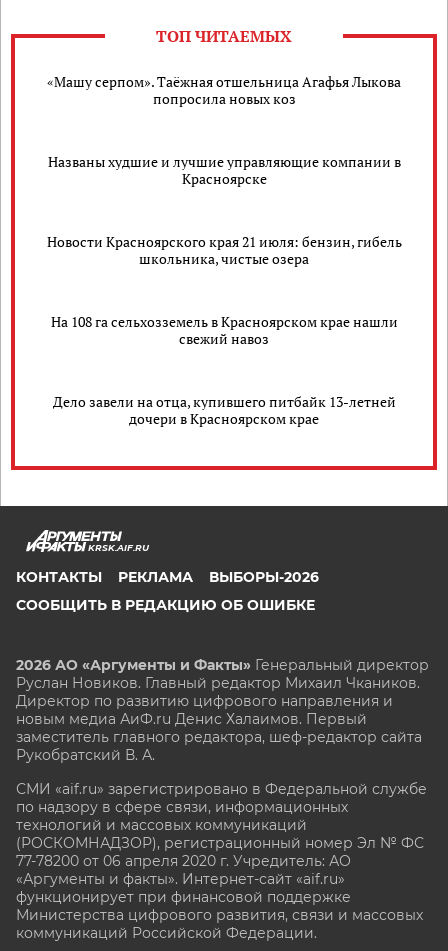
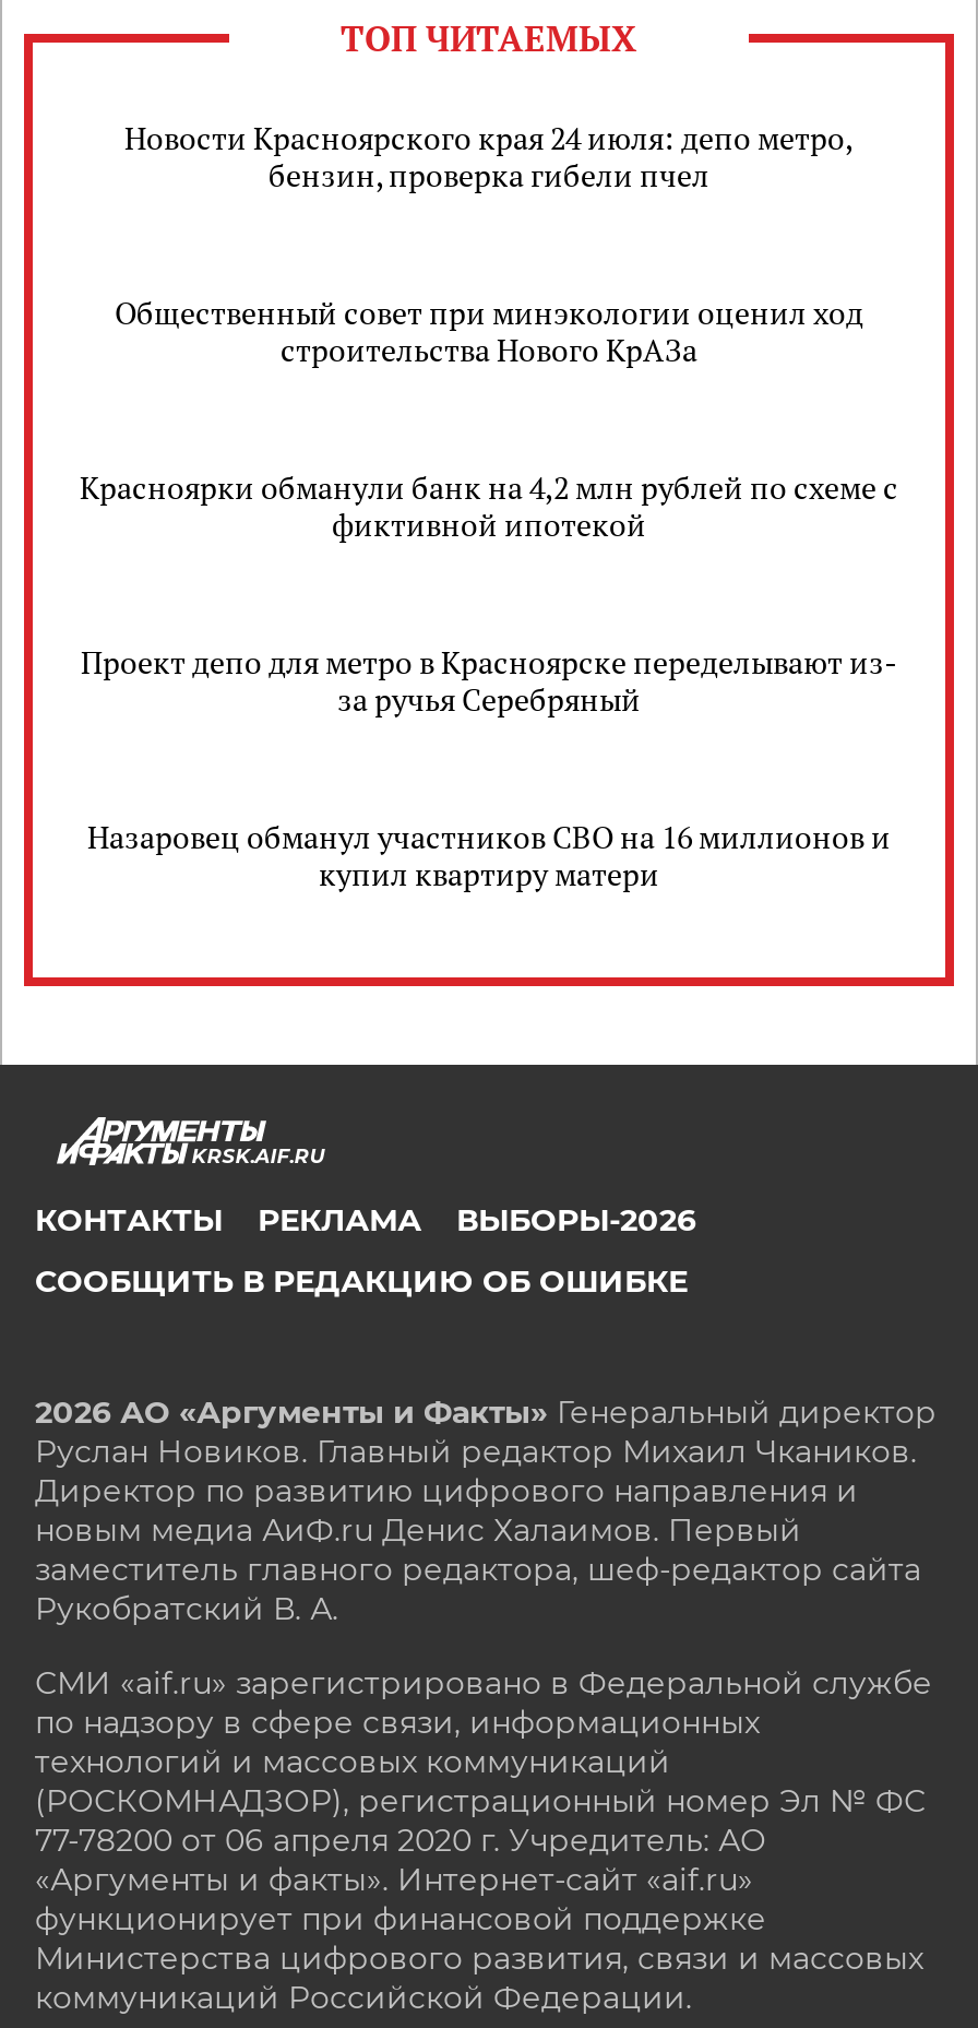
- «Машу серпом». Таёжная отшельница Агафья Лыкова
- попросила новых коз
+ Новости Красноярского края 24 июля: депо метро,
+ бензин, проверка гибели пчел

- Названы худшие и лучшие управляющие компании в
- Красноярске
+ Общественный совет при минэкологии оценил ход
+ строительства Нового КрАЗа

- Новости Красноярского края 21 июля: бензин, гибель
- школьника, чистые озера
+ Красноярки обманули банк на 4,2 млн рублей по схеме с
+ фиктивной ипотекой

- На 108 га сельхозземель в Красноярском крае нашли
- свежий навоз
+ Проект депо для метро в Красноярске переделывают из-
+ за ручья Серебряный

- Дело завели на отца, купившего питбайк 13-летней
- дочери в Красноярском крае
+ Назаровец обманул участников СВО на 16 миллионов и
+ купил квартиру матери
